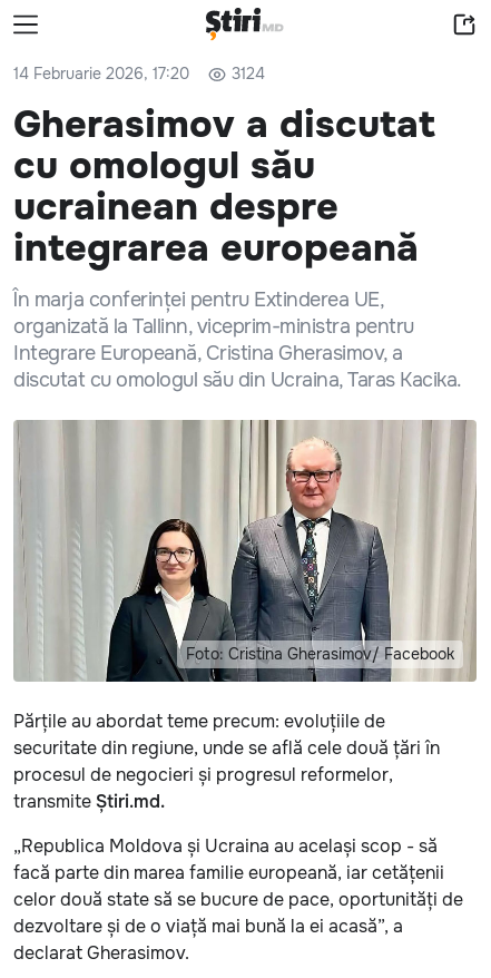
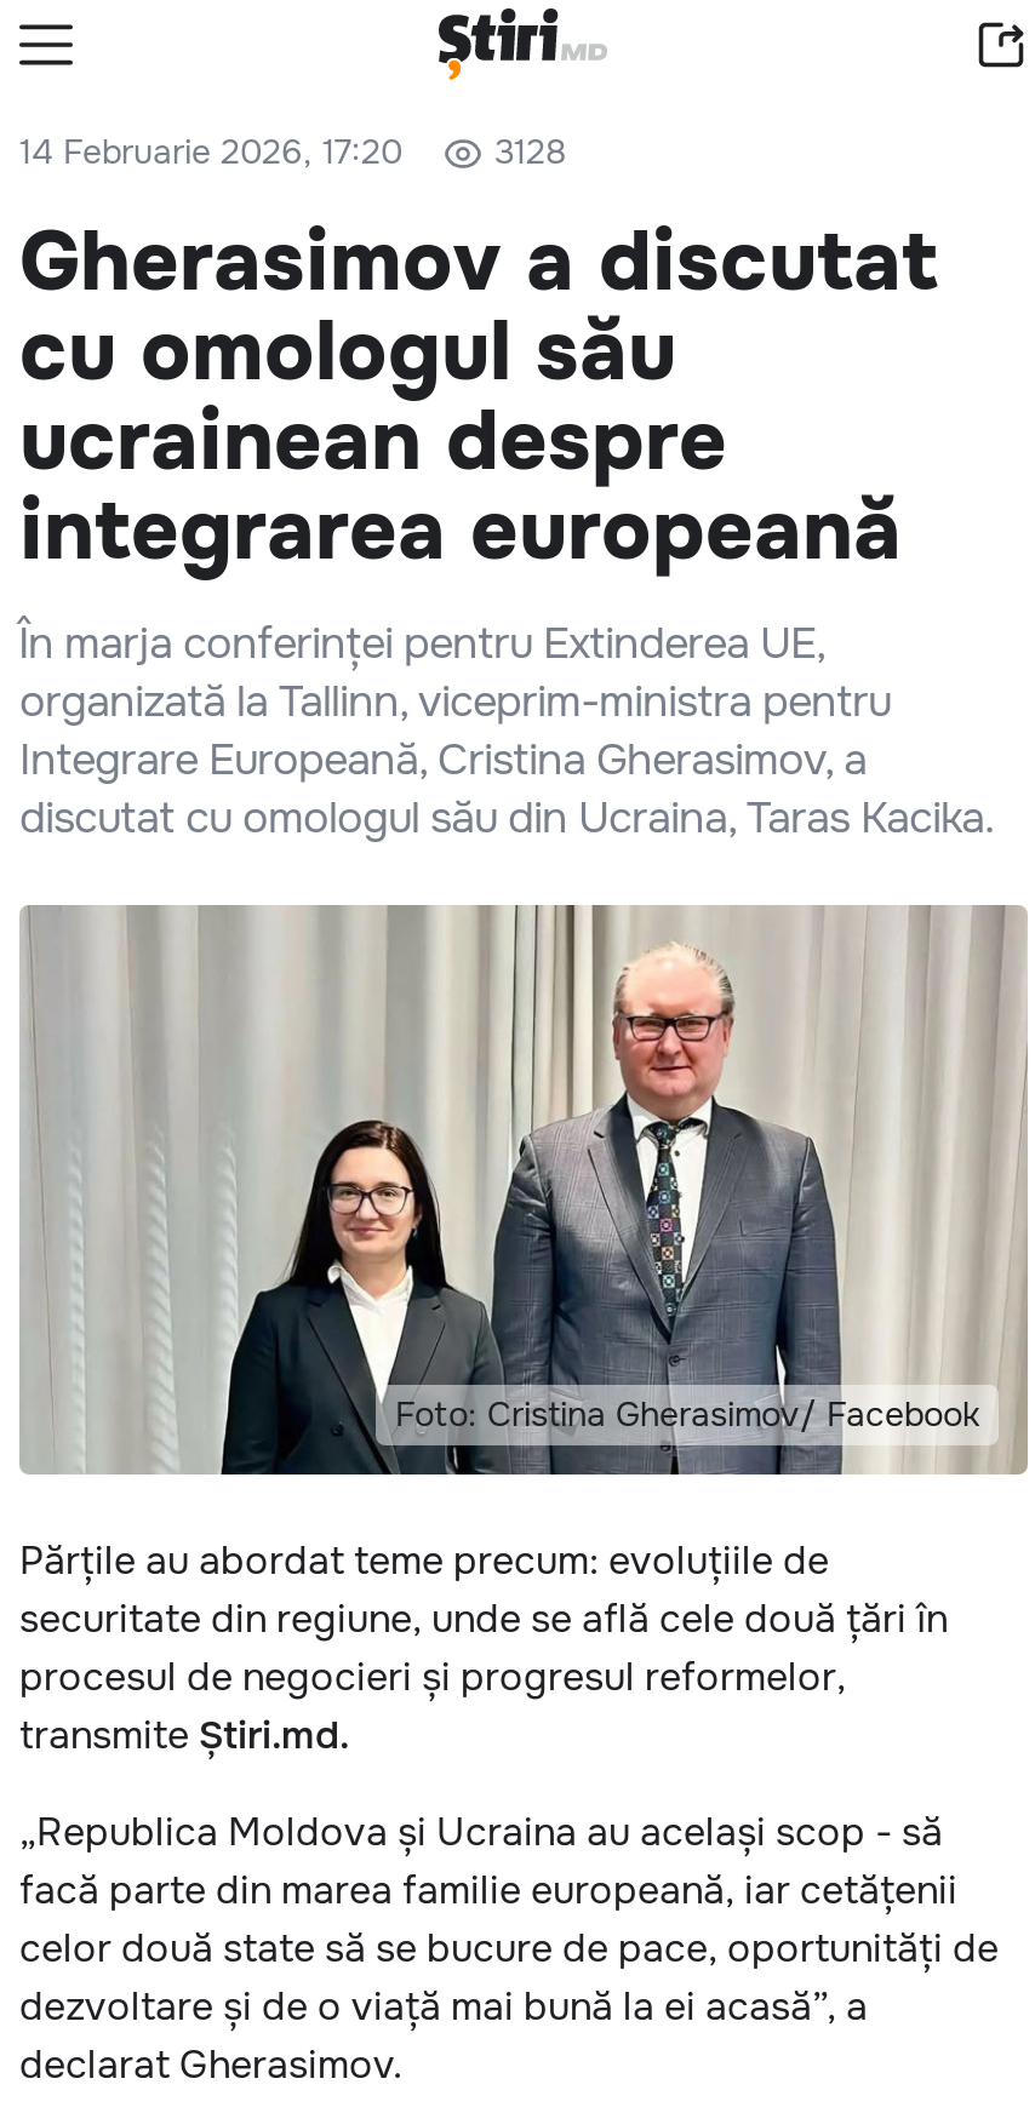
- 3124
+ 3128
